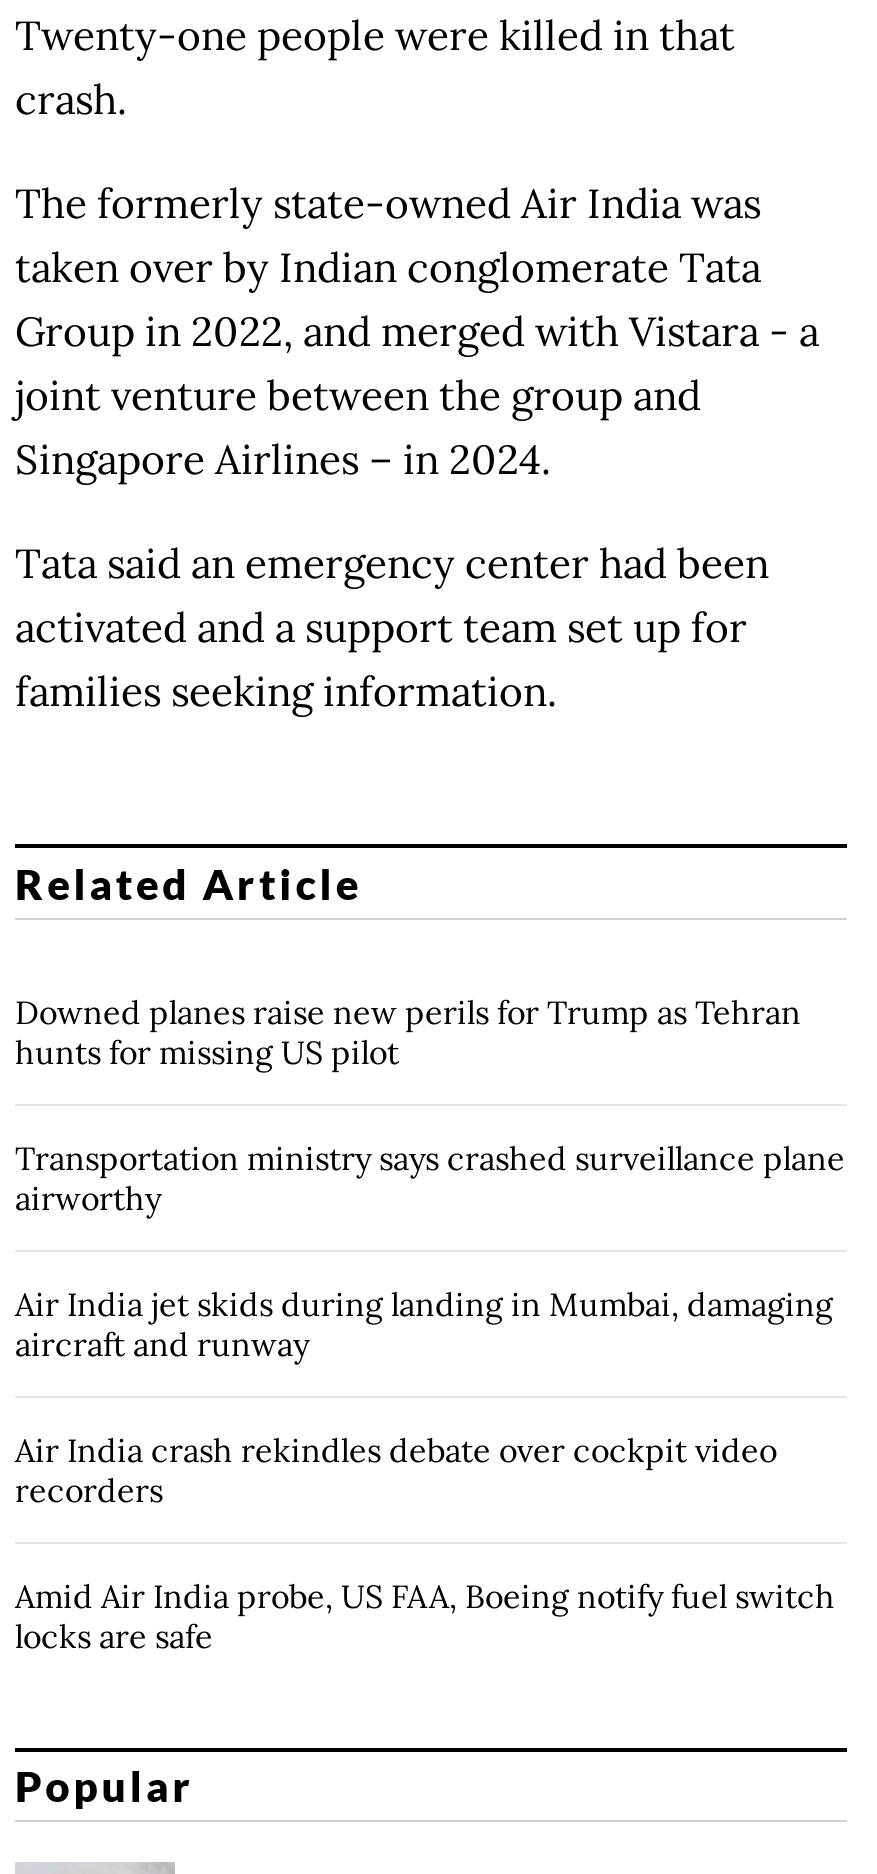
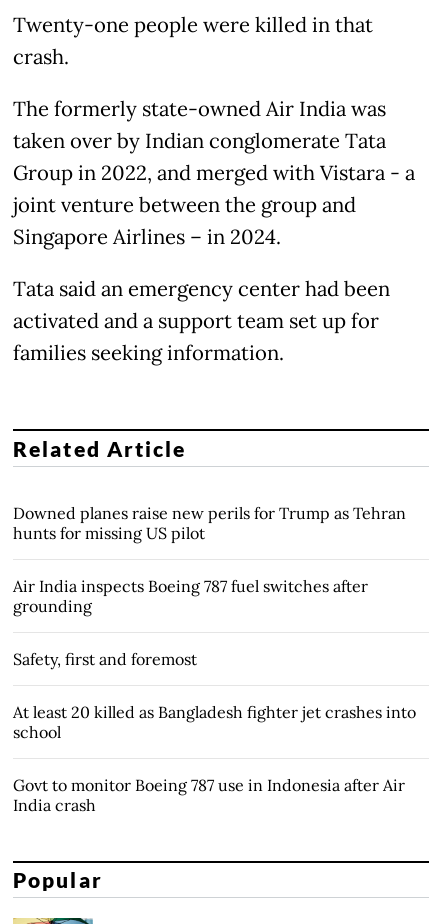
- Transportation ministry says crashed surveillance plane
- airworthy
+ Air India inspects Boeing 787 fuel switches after
+ grounding

- Air India jet skids during landing in Mumbai, damaging
- aircraft and runway
+ Safety, first and foremost

- Air India crash rekindles debate over cockpit video
- recorders
+ At least 20 killed as Bangladesh fighter jet crashes into
+ school

- Amid Air India probe, US FAA, Boeing notify fuel switch
- locks are safe
+ Govt to monitor Boeing 787 use in Indonesia after Air
+ India crash
